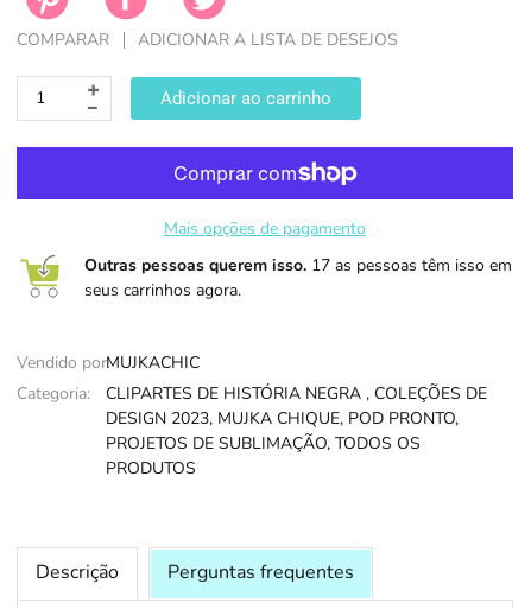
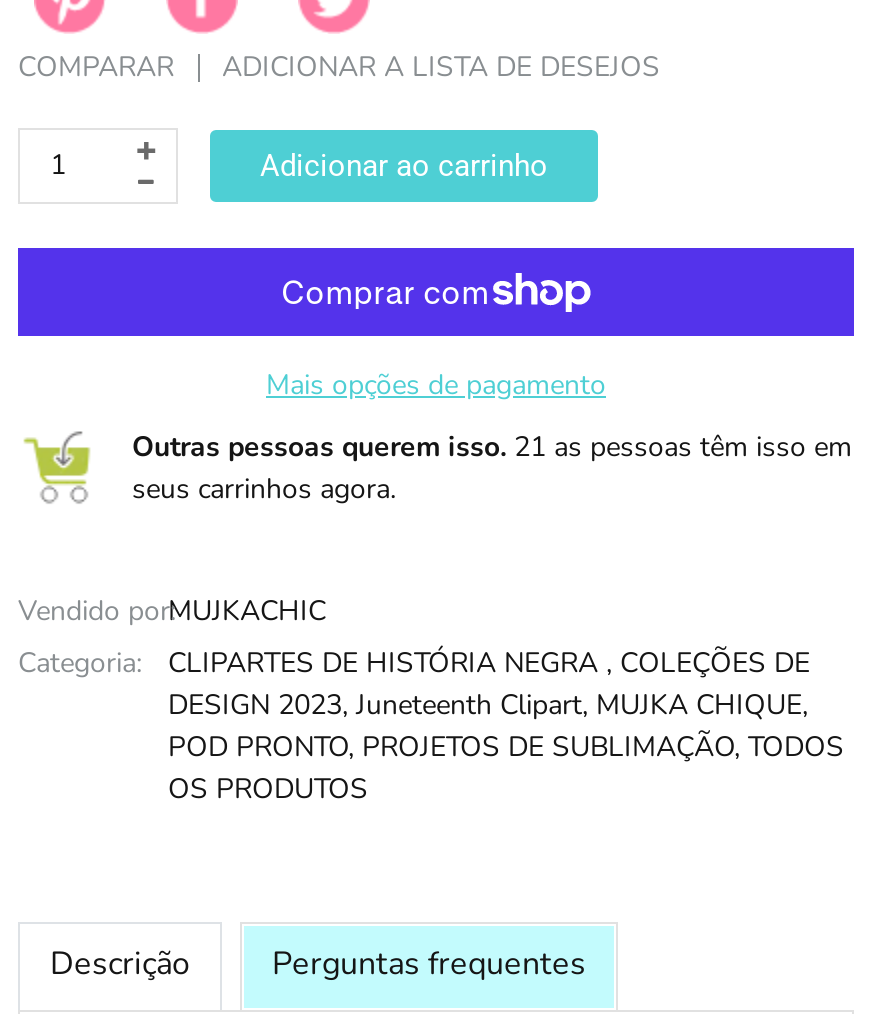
- Outras pessoas querem isso. 17 as pessoas têm isso em
+ Outras pessoas querem isso. 21 as pessoas têm isso em

- DESIGN 2023, MUJKA CHIQUE, POD PRONTO,
- PROJETOS DE SUBLIMAÇÃO, TODOS OS
- PRODUTOS
+ DESIGN 2023, Juneteenth Clipart, MUJKA CHIQUE,
+ POD PRONTO, PROJETOS DE SUBLIMAÇÃO, TODOS
+ OS PRODUTOS
